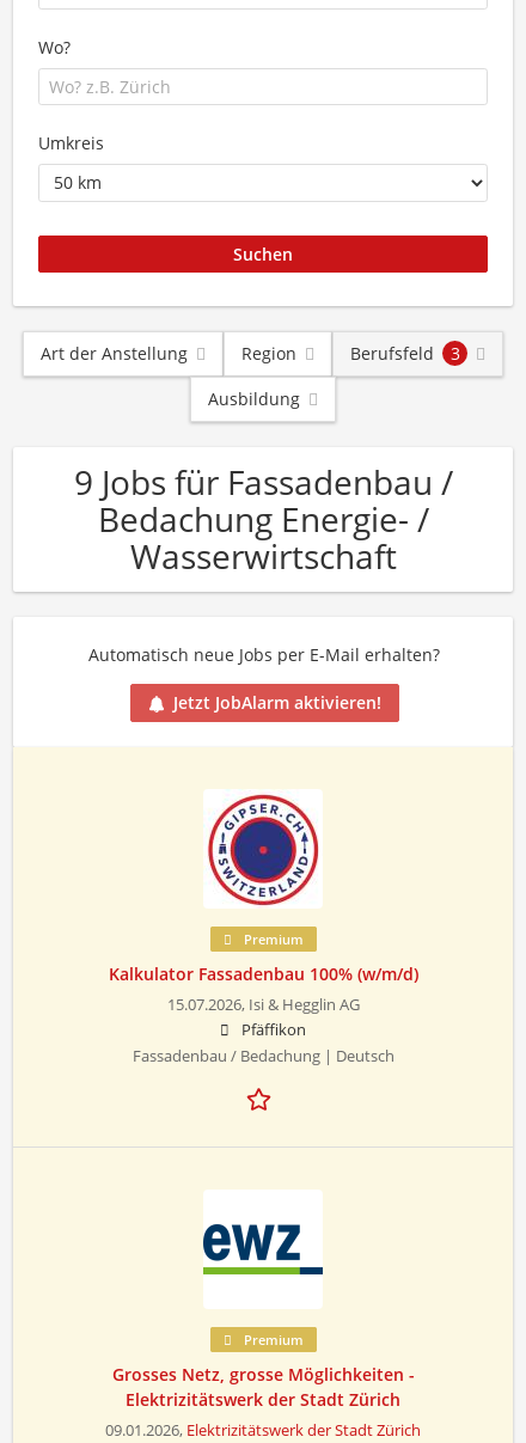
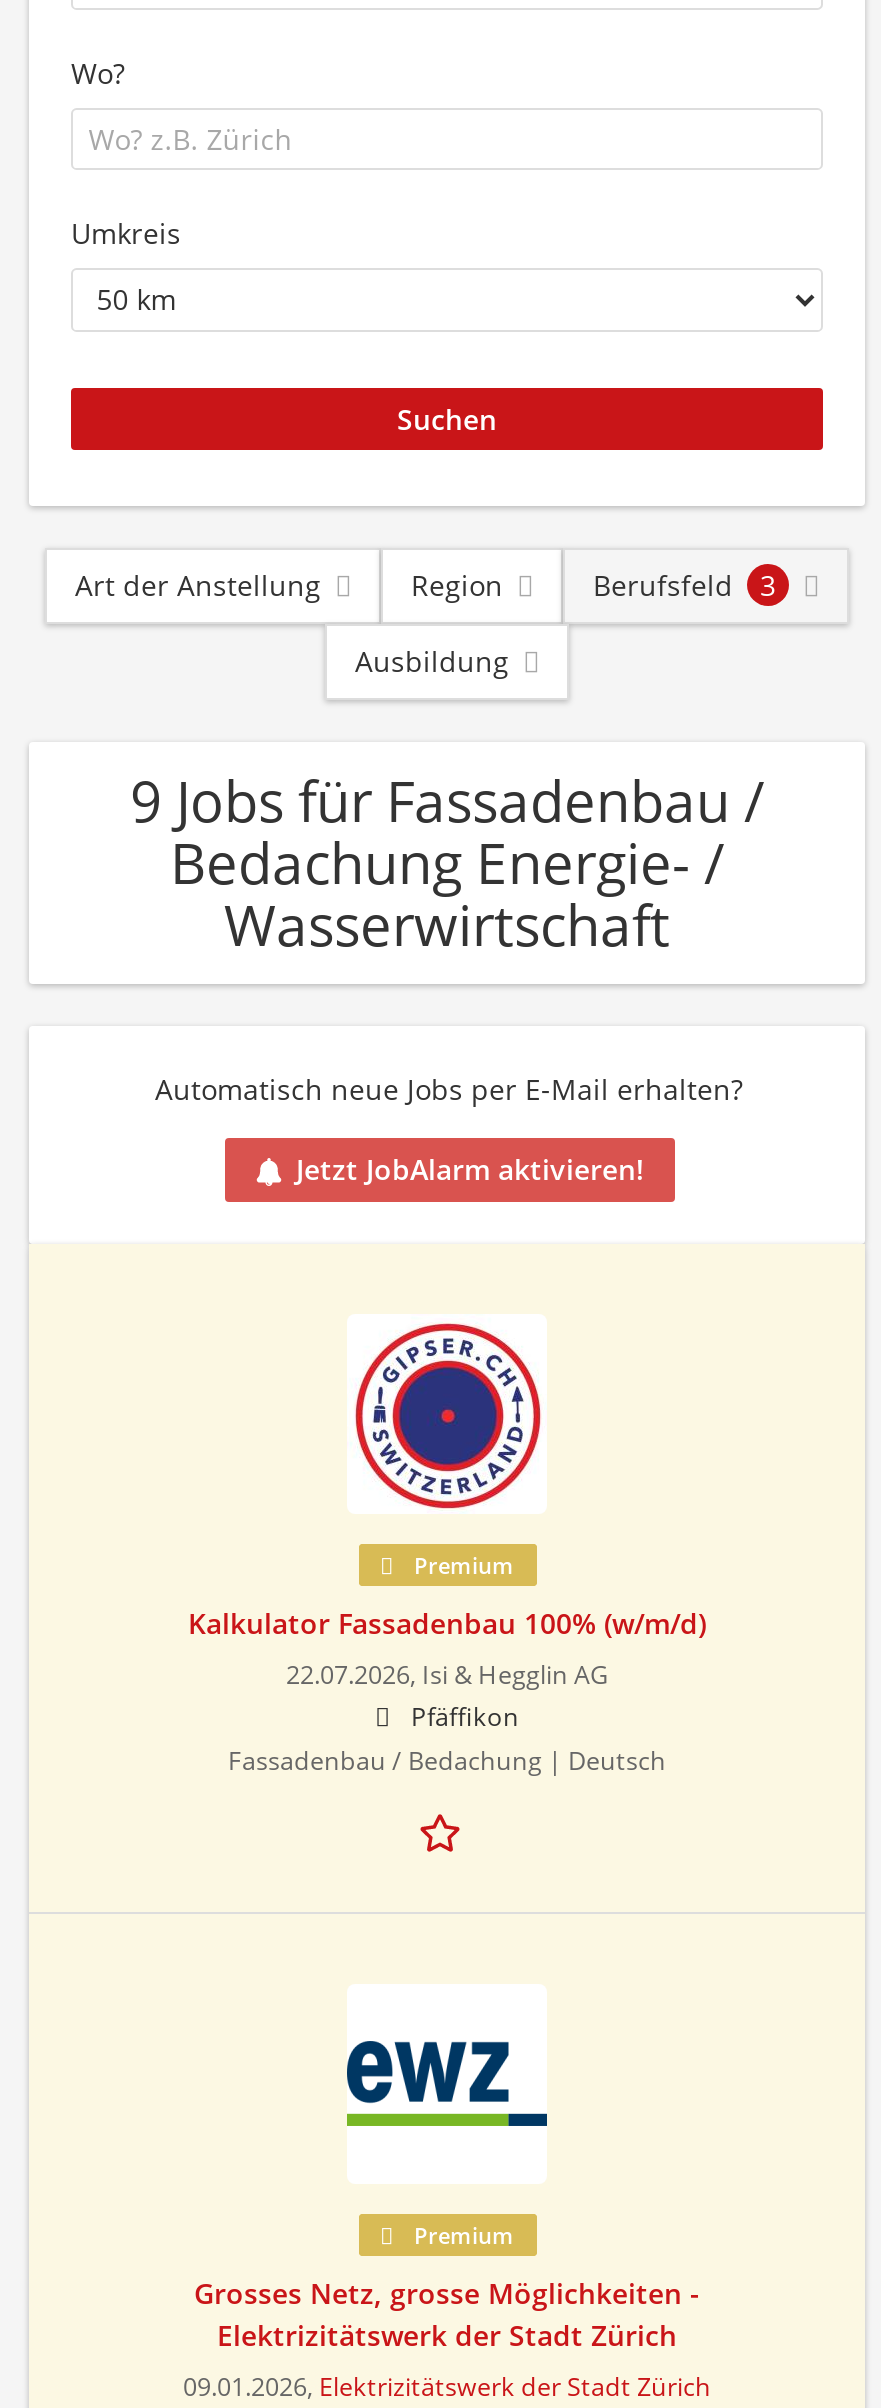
- 15.07.2026, Isi & Hegglin AG
+ 22.07.2026, Isi & Hegglin AG
